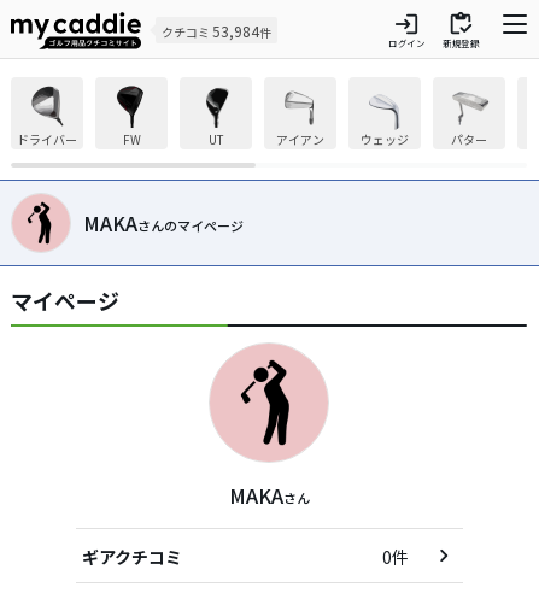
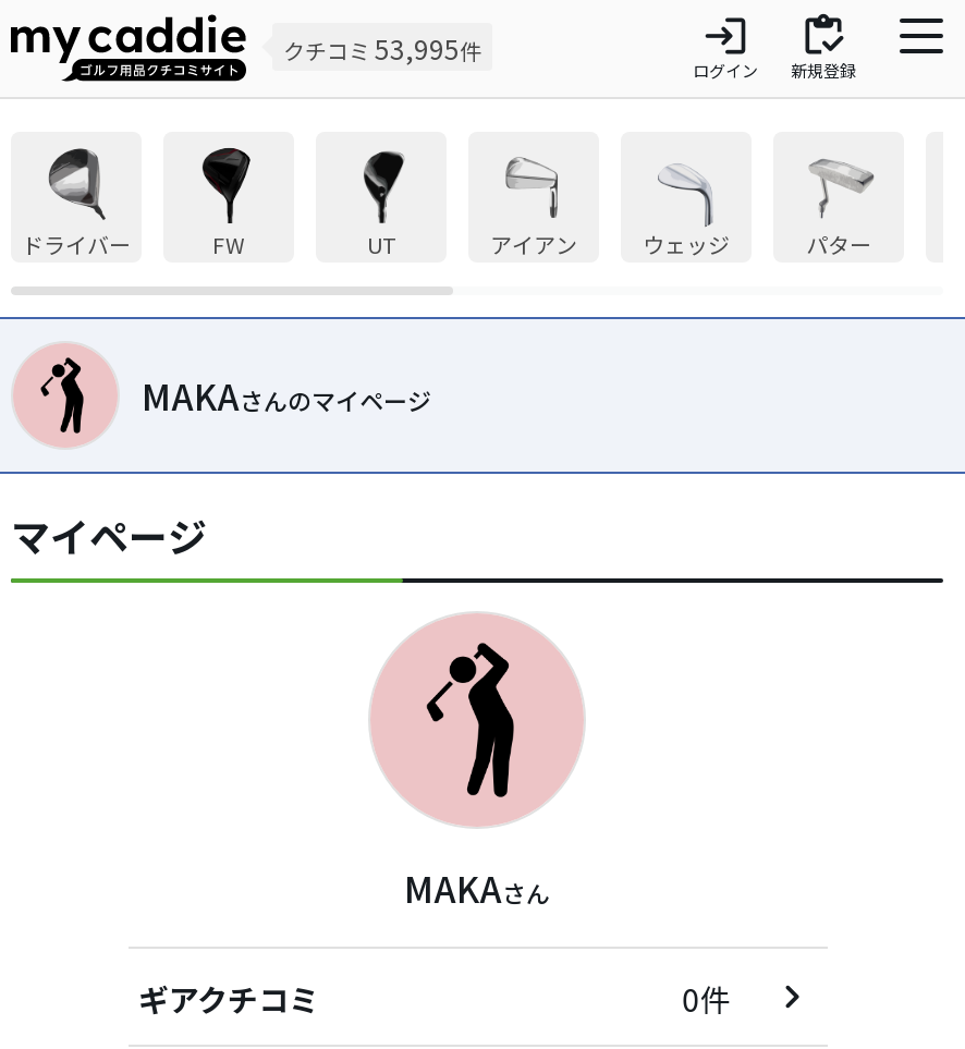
- クチコミ53,984件
+ クチコミ53,995件
